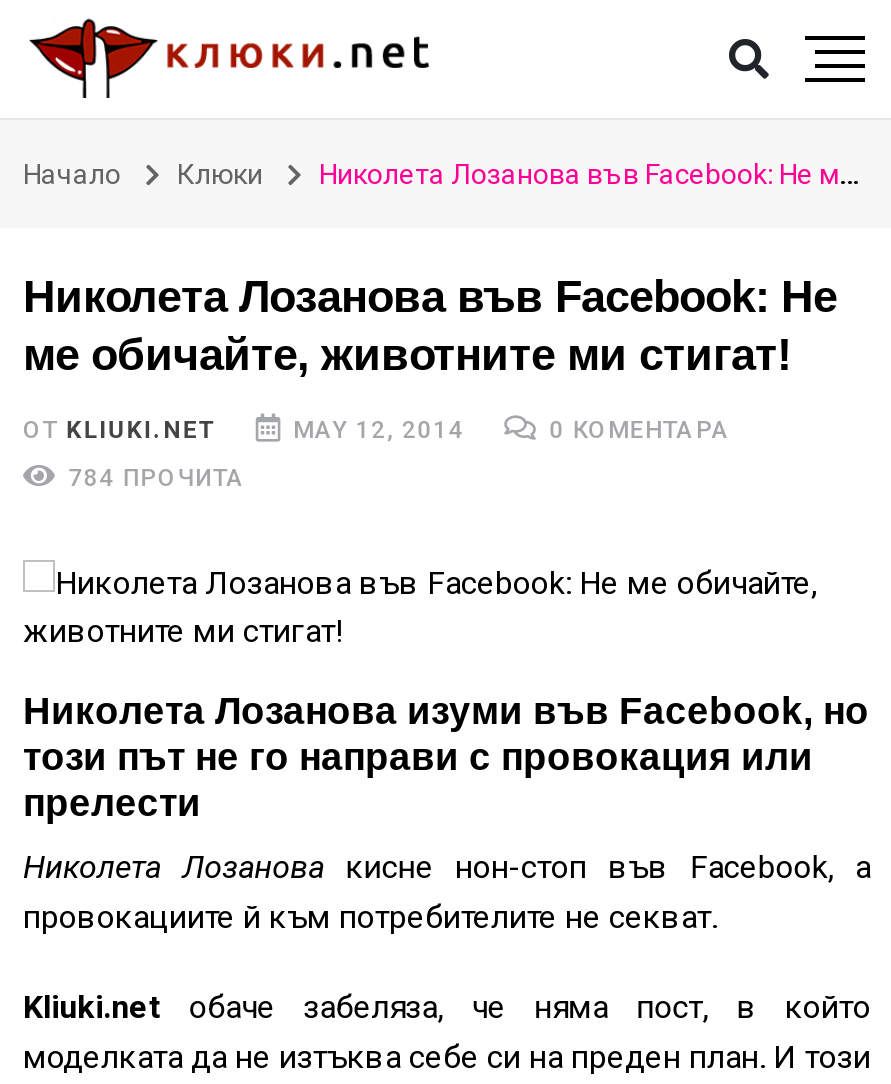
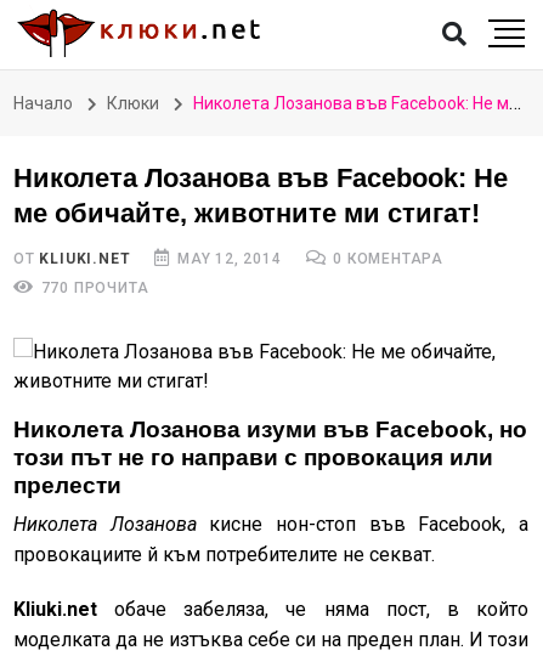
- 784 ПРОЧИТА
+ 770 ПРОЧИТА
